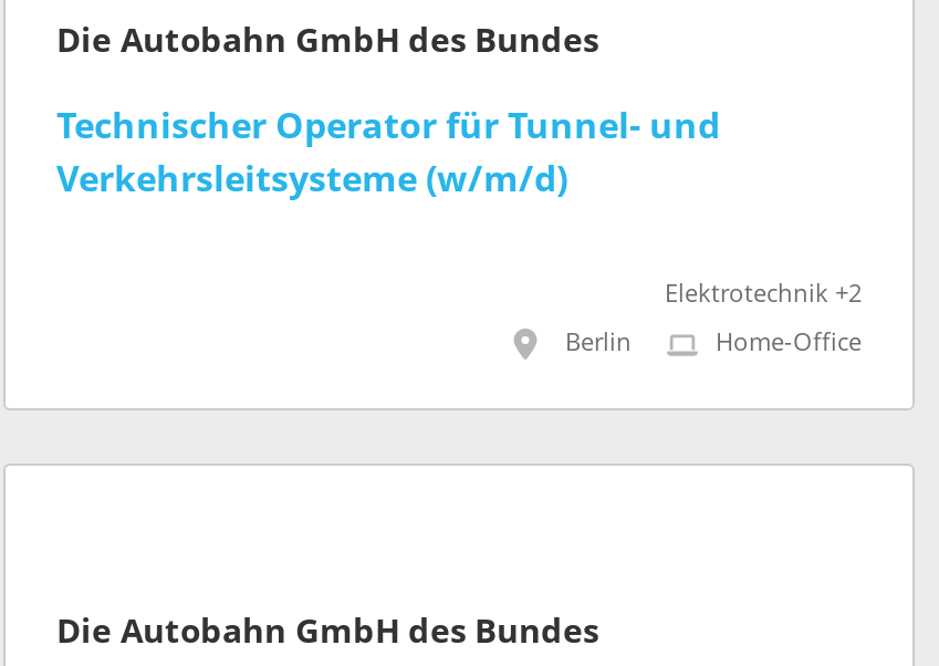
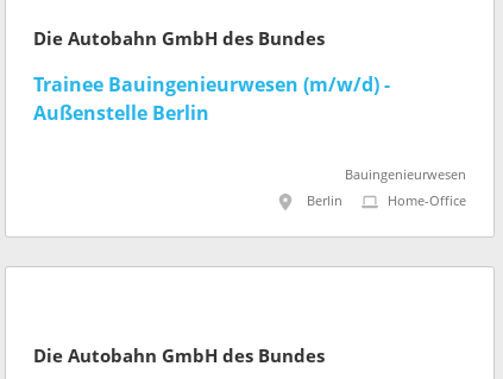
- Technischer Operator für Tunnel- und
- Verkehrsleitsysteme (w/m/d)
+ Trainee Bauingenieurwesen (m/w/d) -
+ Außenstelle Berlin

- Elektrotechnik +2
+ Bauingenieurwesen
